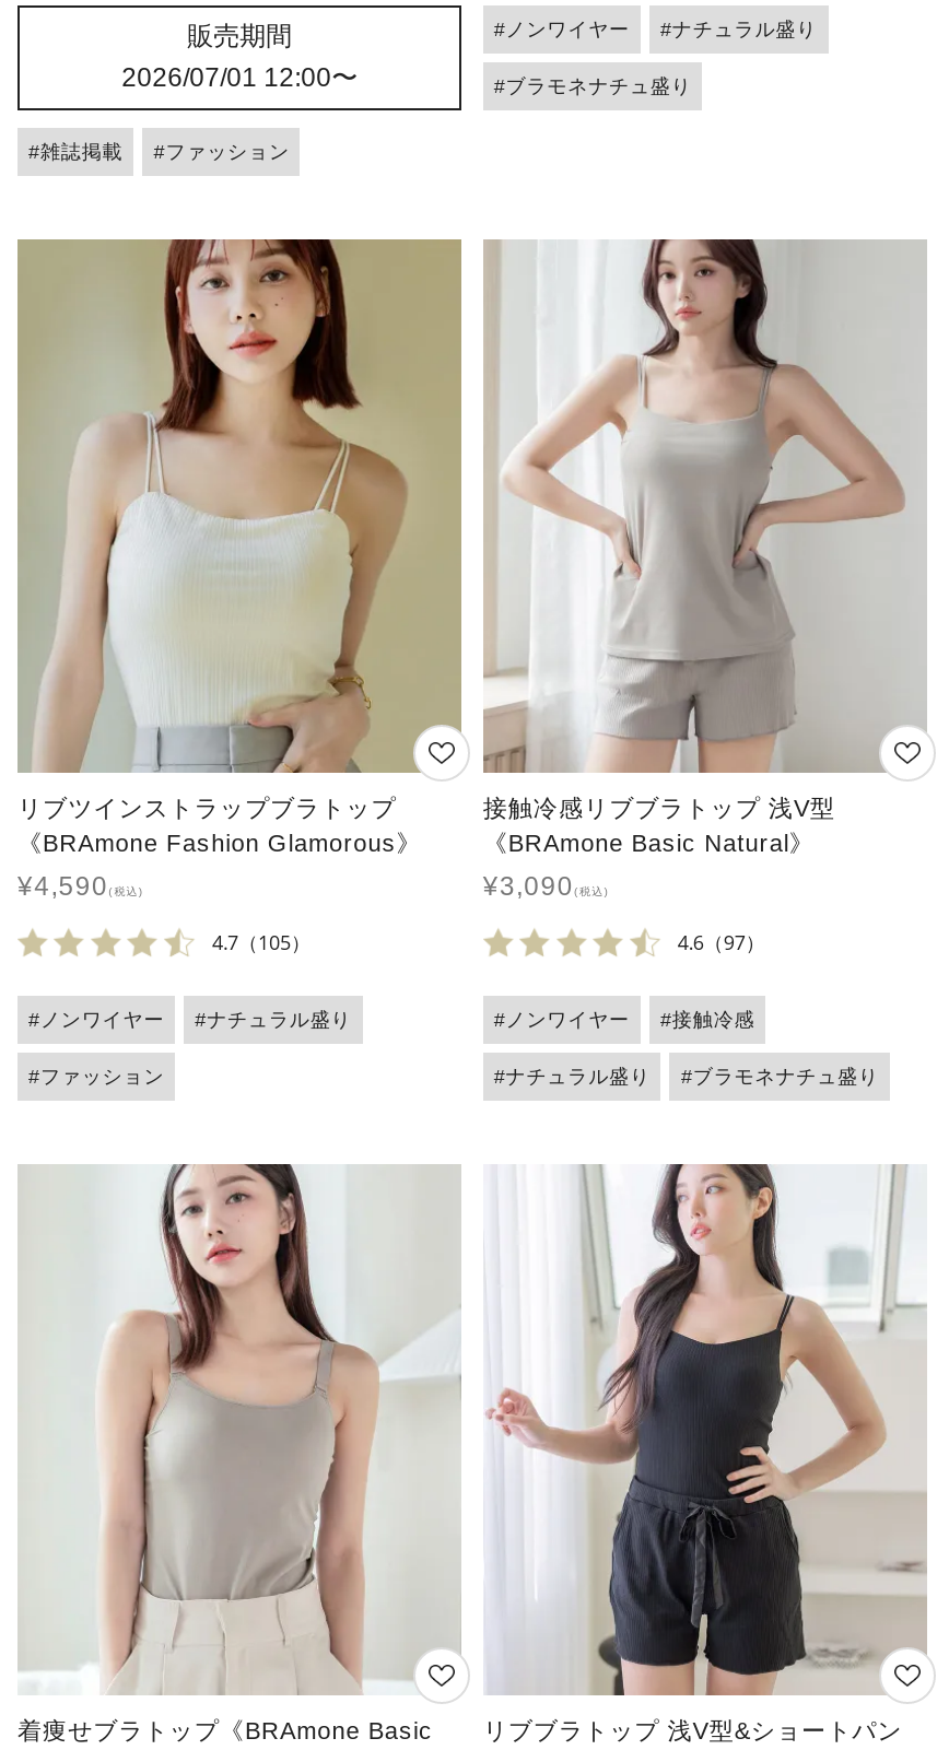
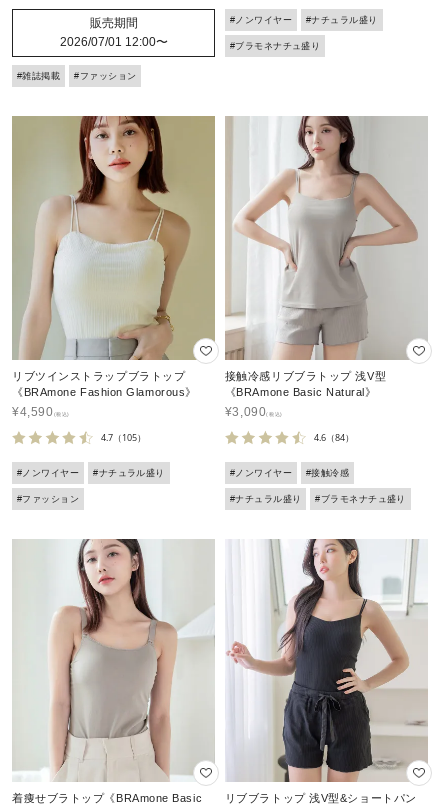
- 4.6（97）
+ 4.6（84）
